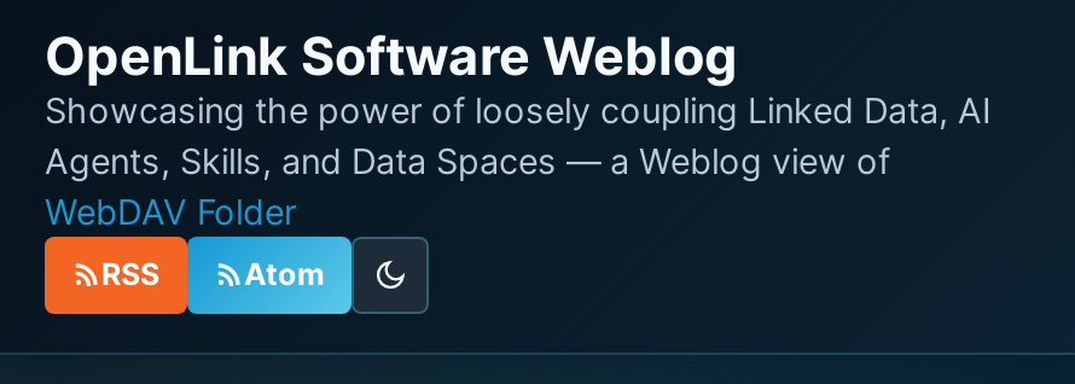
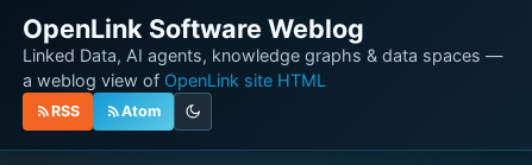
- Showcasing the power of loosely coupling Linked Data, AI
- Agents, Skills, and Data Spaces — a Weblog view of
- WebDAV Folder
+ Linked Data, AI agents, knowledge graphs & data spaces —
+ a weblog view of OpenLink site HTML
